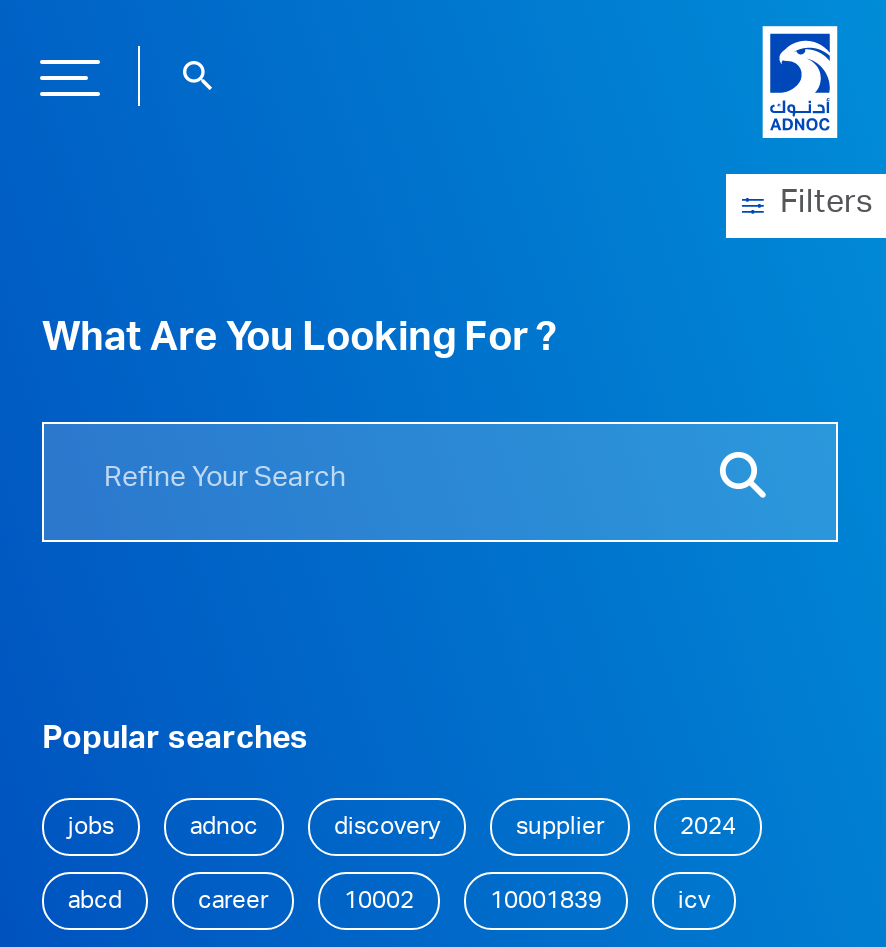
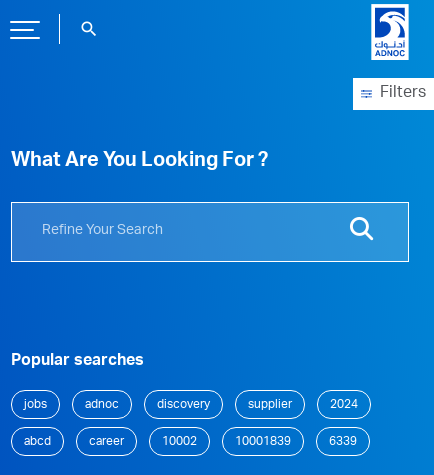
- icv
+ 6339
